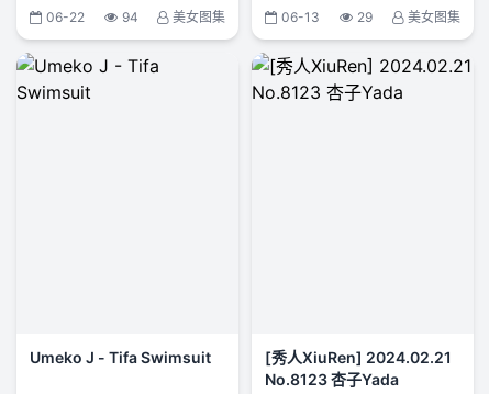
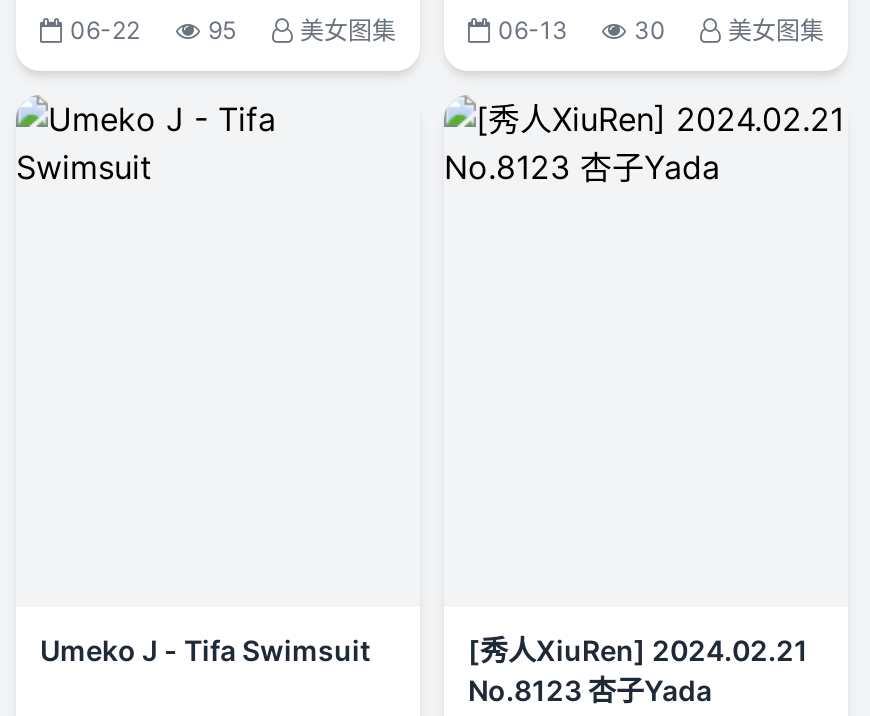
- 94
+ 95

- 29
+ 30
